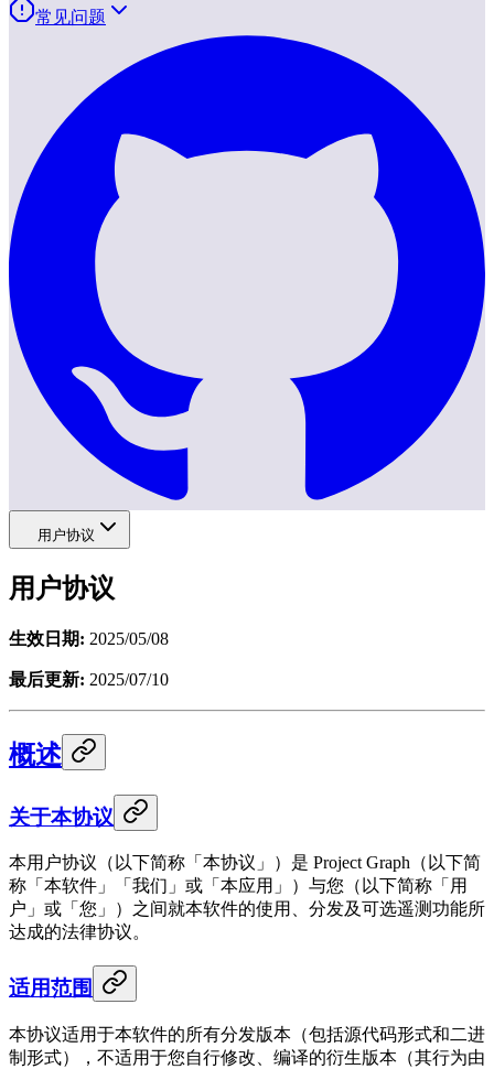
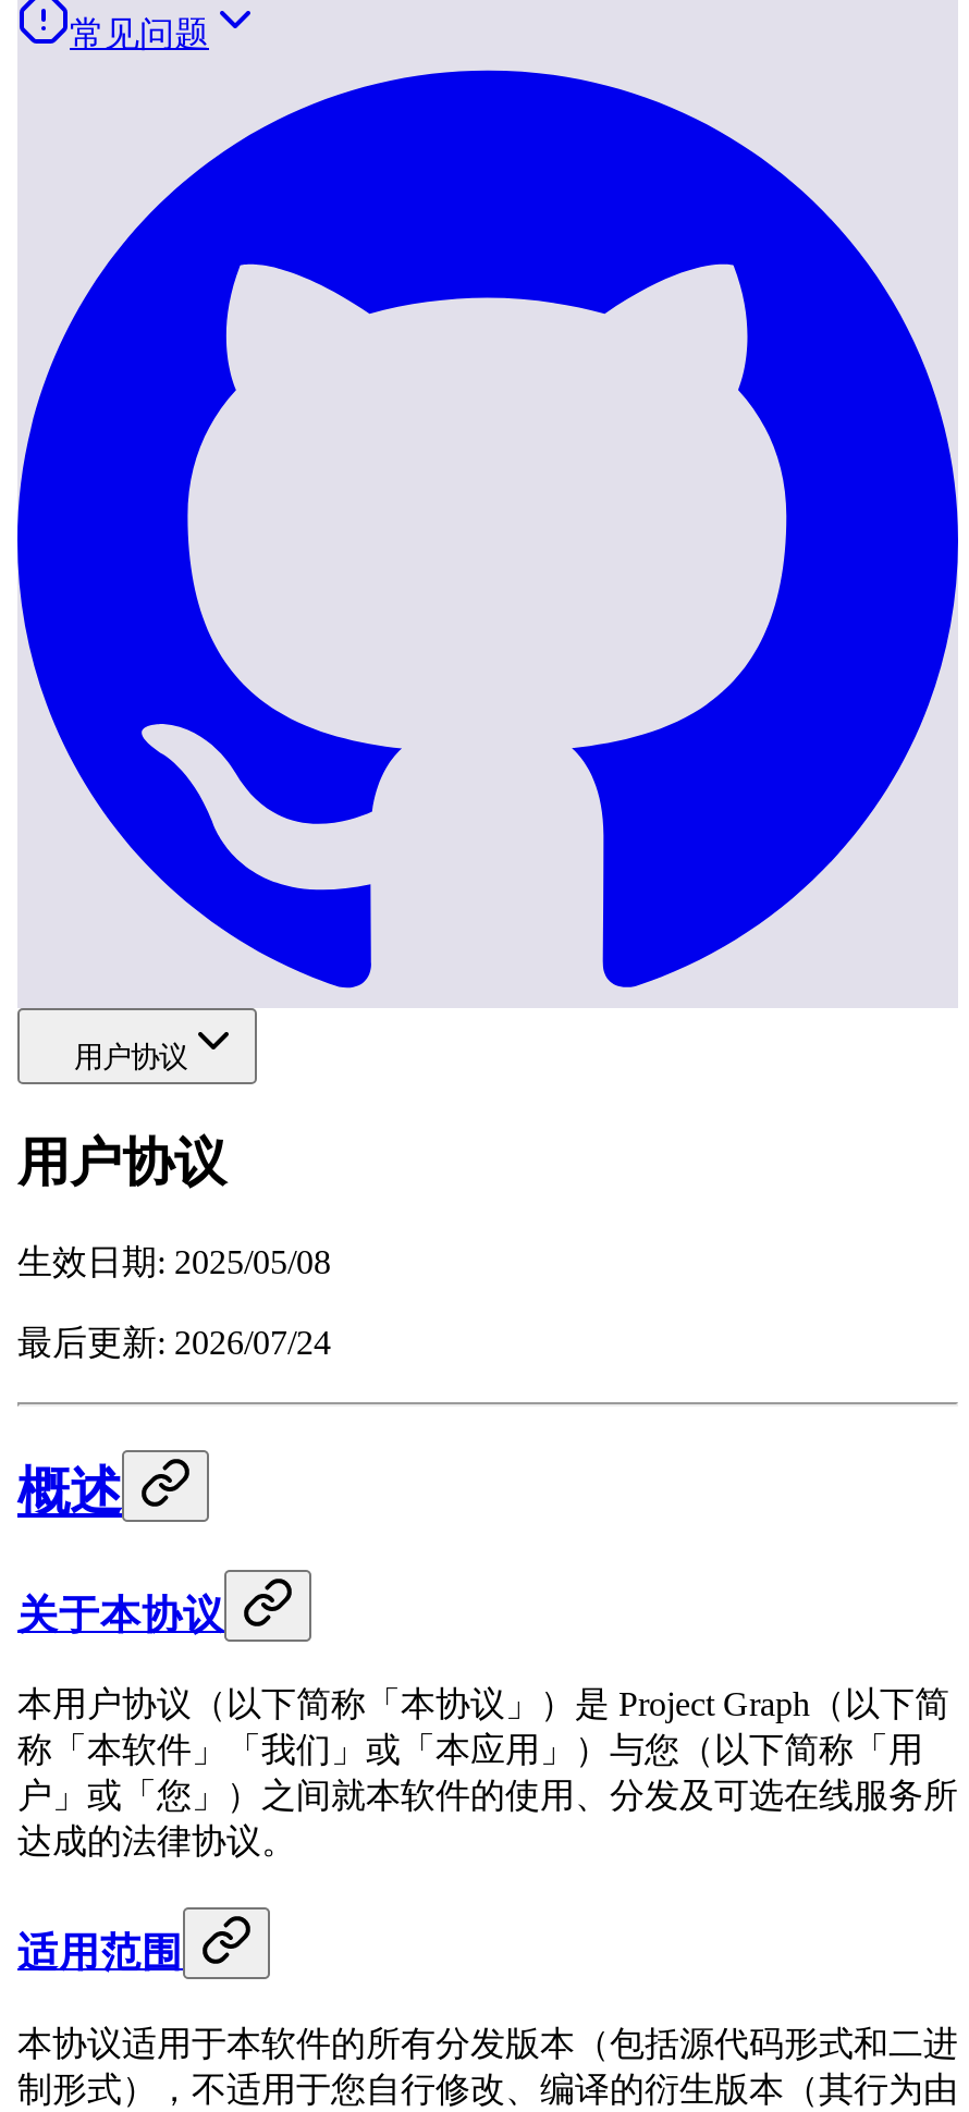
- 最后更新: 2025/07/10
+ 最后更新: 2026/07/24

- 户」或「您」）之间就本软件的使用、分发及可选遥测功能所
+ 户」或「您」）之间就本软件的使用、分发及可选在线服务所
